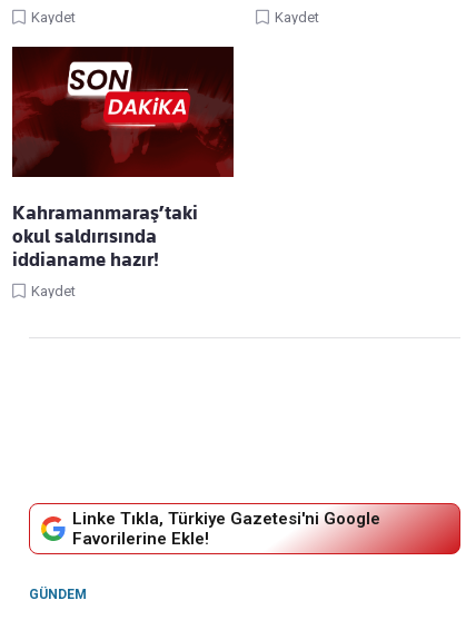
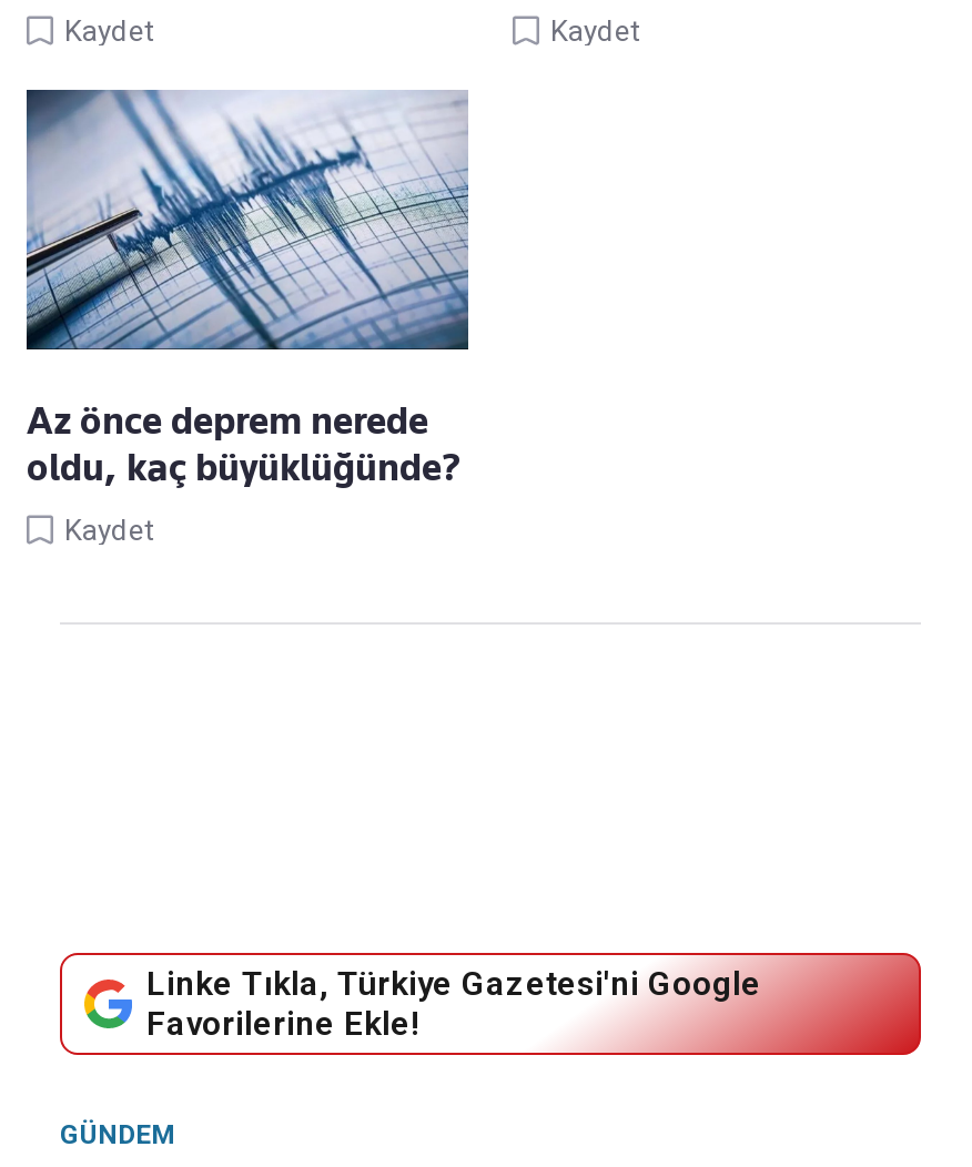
- [image]
- Kahramanmaraş’taki
- okul saldırısında
- iddianame hazır!
+ [image]
+ Az önce deprem nerede
+ oldu, kaç büyüklüğünde?
